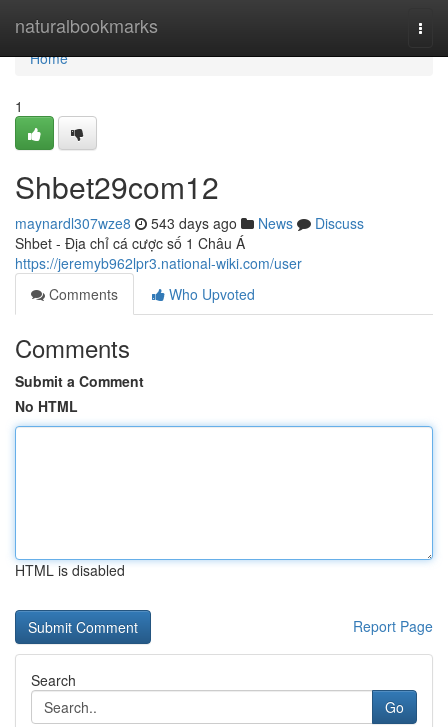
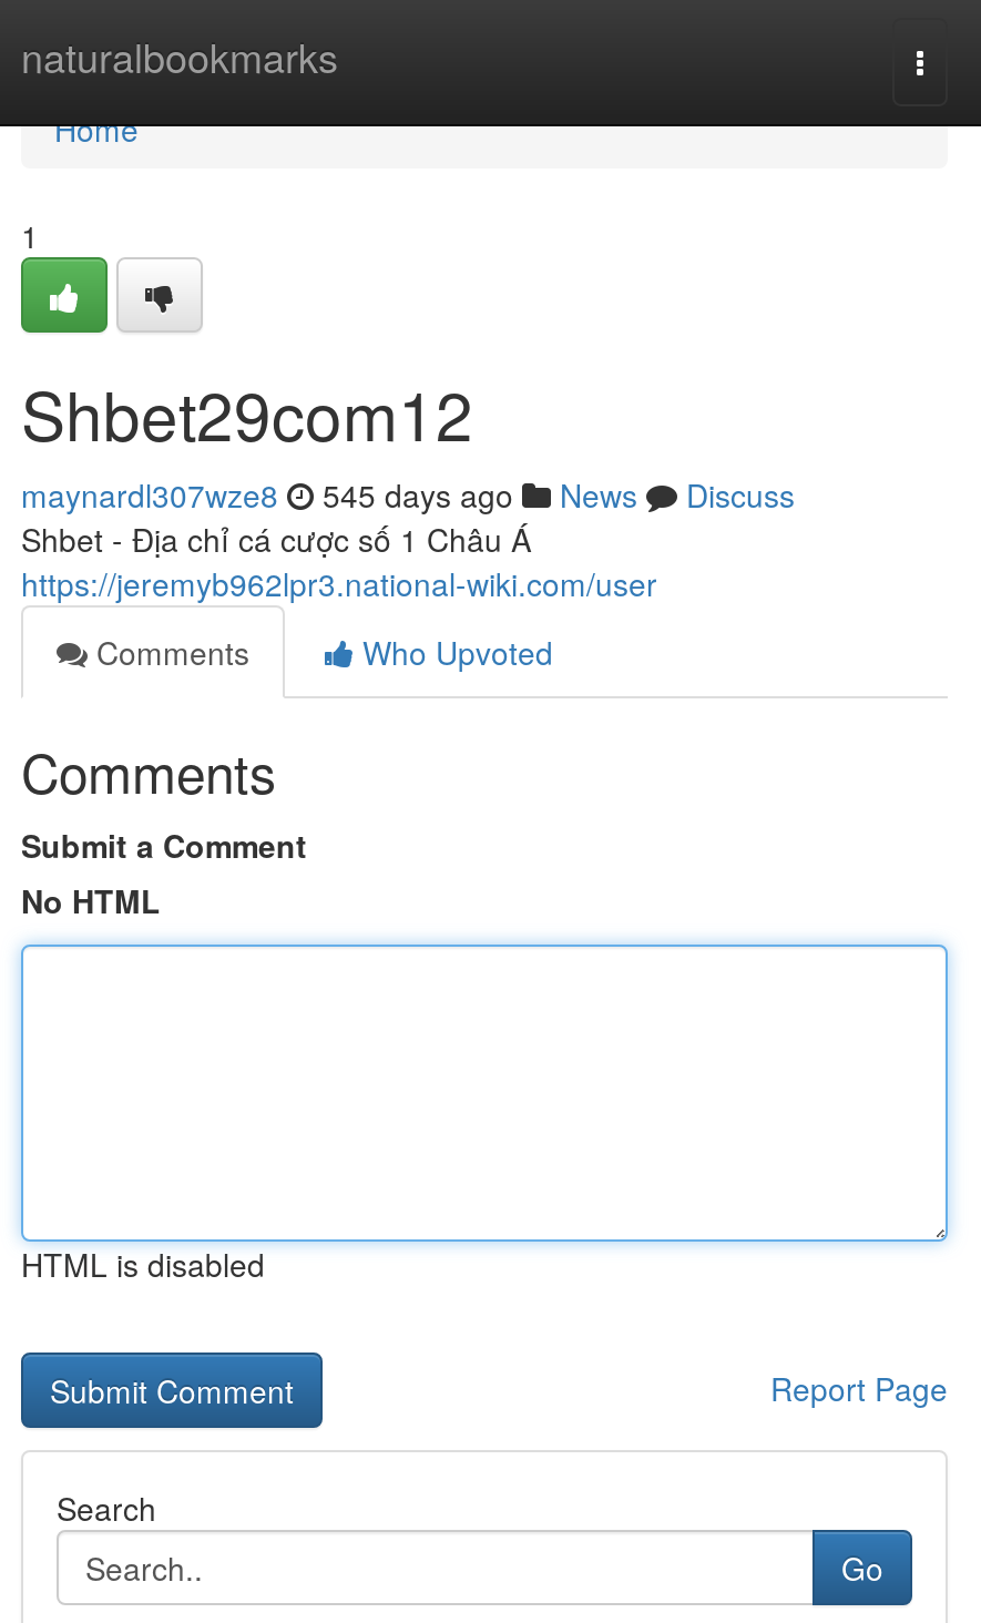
- maynardl307wze8 543 days ago News Discuss
+ maynardl307wze8 545 days ago News Discuss
